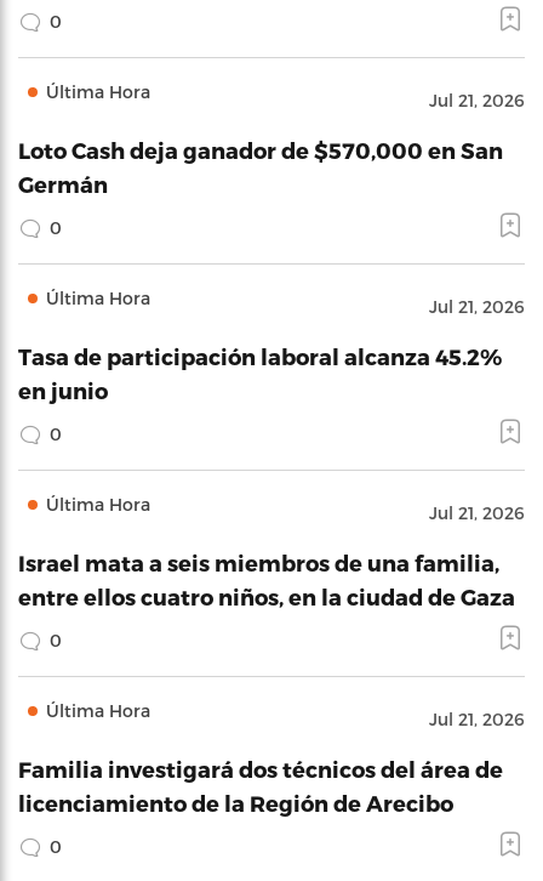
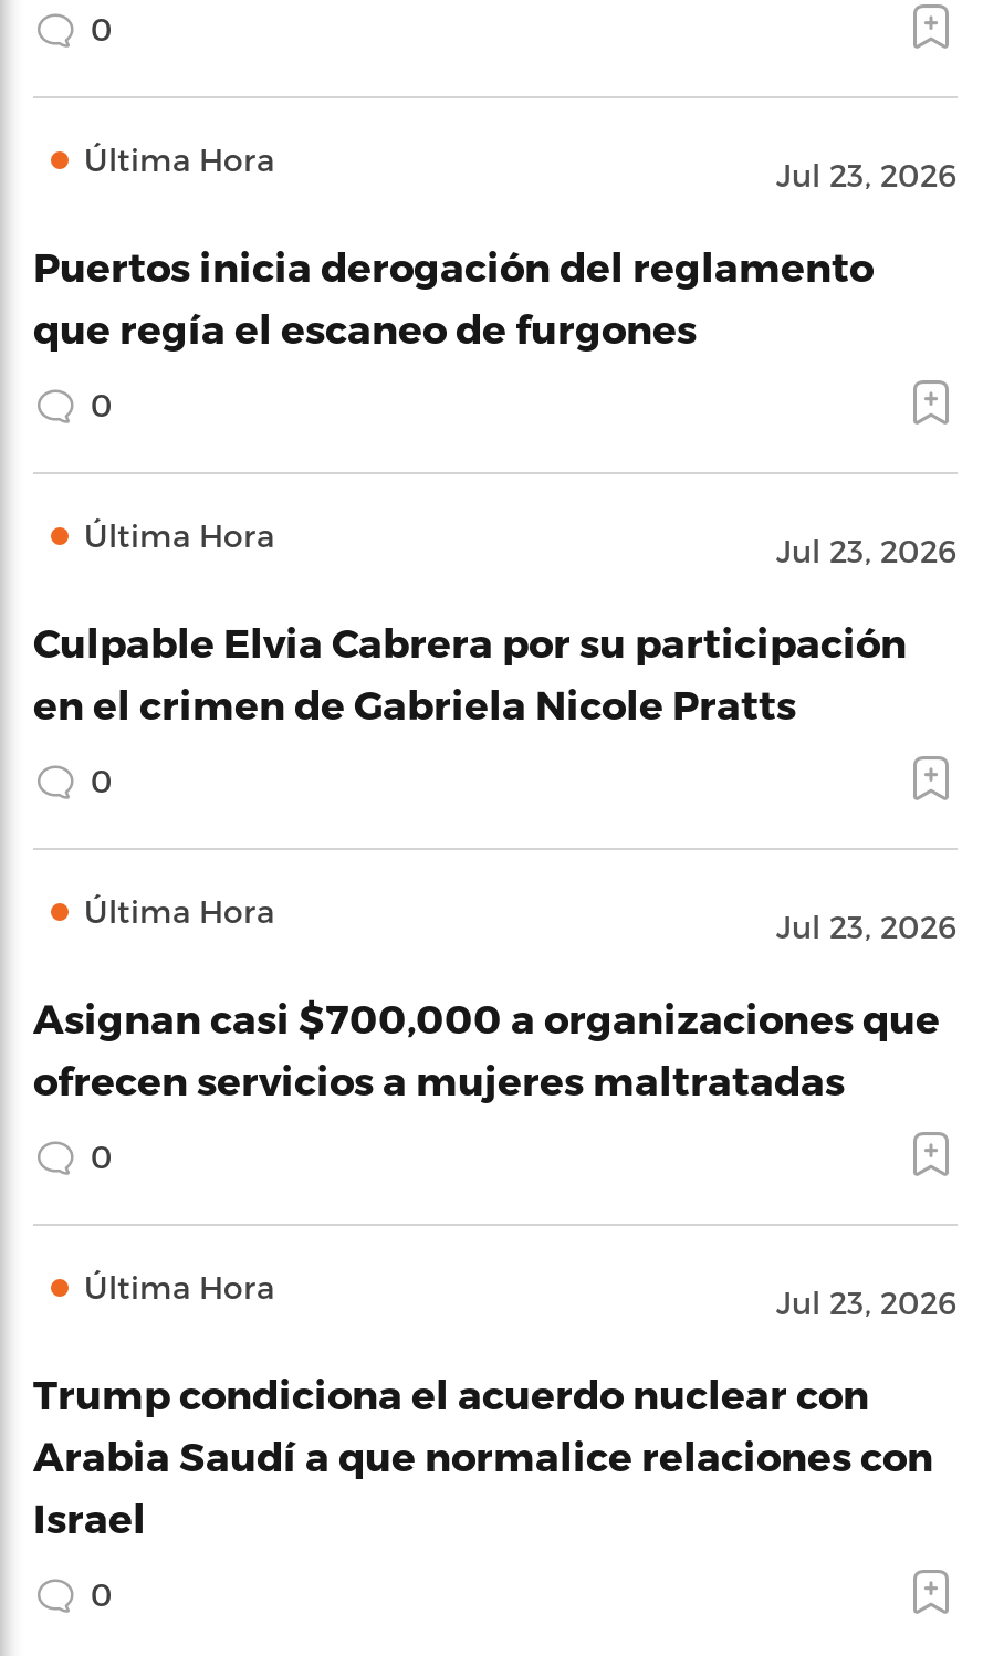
- Jul 21, 2026
+ Jul 23, 2026

- Loto Cash deja ganador de $570,000 en San
- Germán
+ Puertos inicia derogación del reglamento
+ que regía el escaneo de furgones

- Jul 21, 2026
+ Jul 23, 2026

- Tasa de participación laboral alcanza 45.2%
- en junio
+ Culpable Elvia Cabrera por su participación
+ en el crimen de Gabriela Nicole Pratts

- Jul 21, 2026
+ Jul 23, 2026

- Israel mata a seis miembros de una familia,
- entre ellos cuatro niños, en la ciudad de Gaza
+ Asignan casi $700,000 a organizaciones que
+ ofrecen servicios a mujeres maltratadas

- Jul 21, 2026
+ Jul 23, 2026

- Familia investigará dos técnicos del área de
- licenciamiento de la Región de Arecibo
+ Trump condiciona el acuerdo nuclear con
+ Arabia Saudí a que normalice relaciones con
+ Israel
